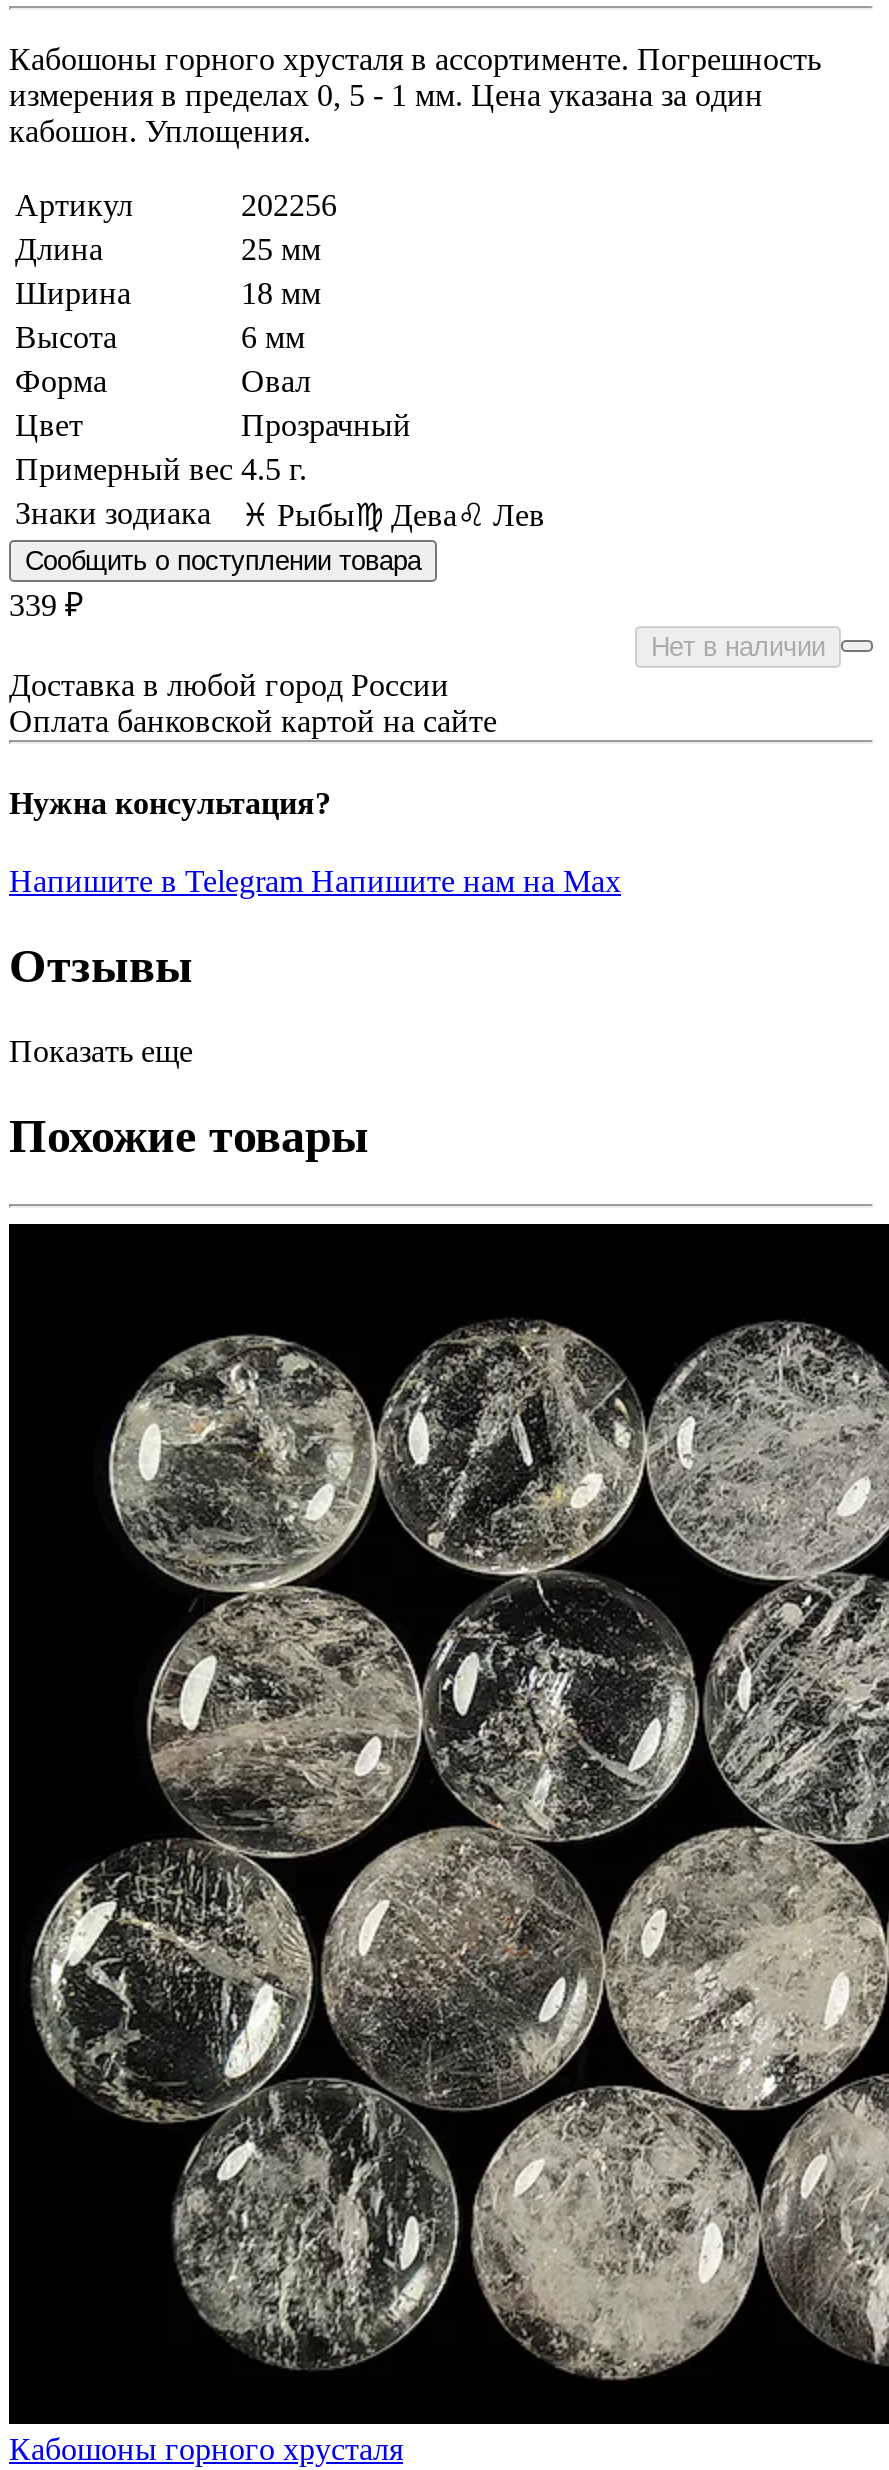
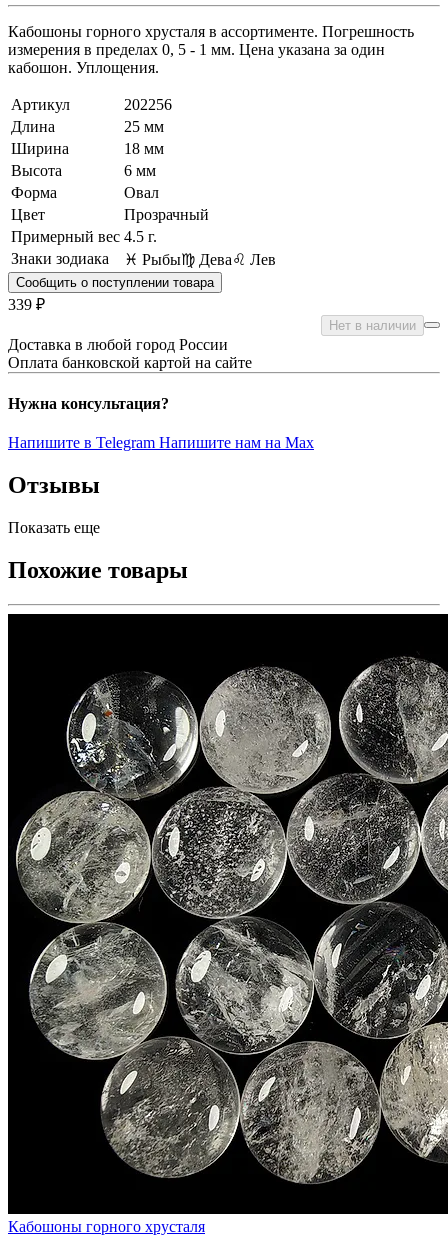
- [image]
+ [image]
